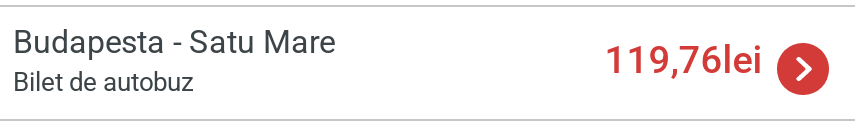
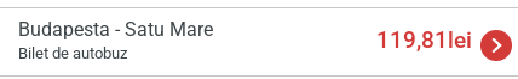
- 119,76lei
+ 119,81lei
